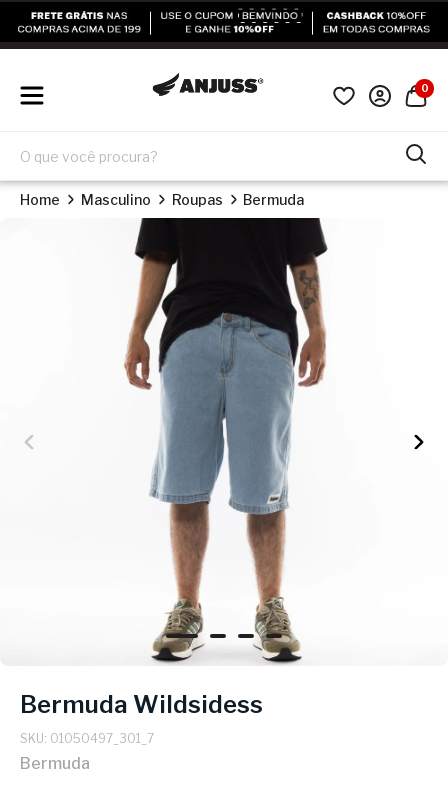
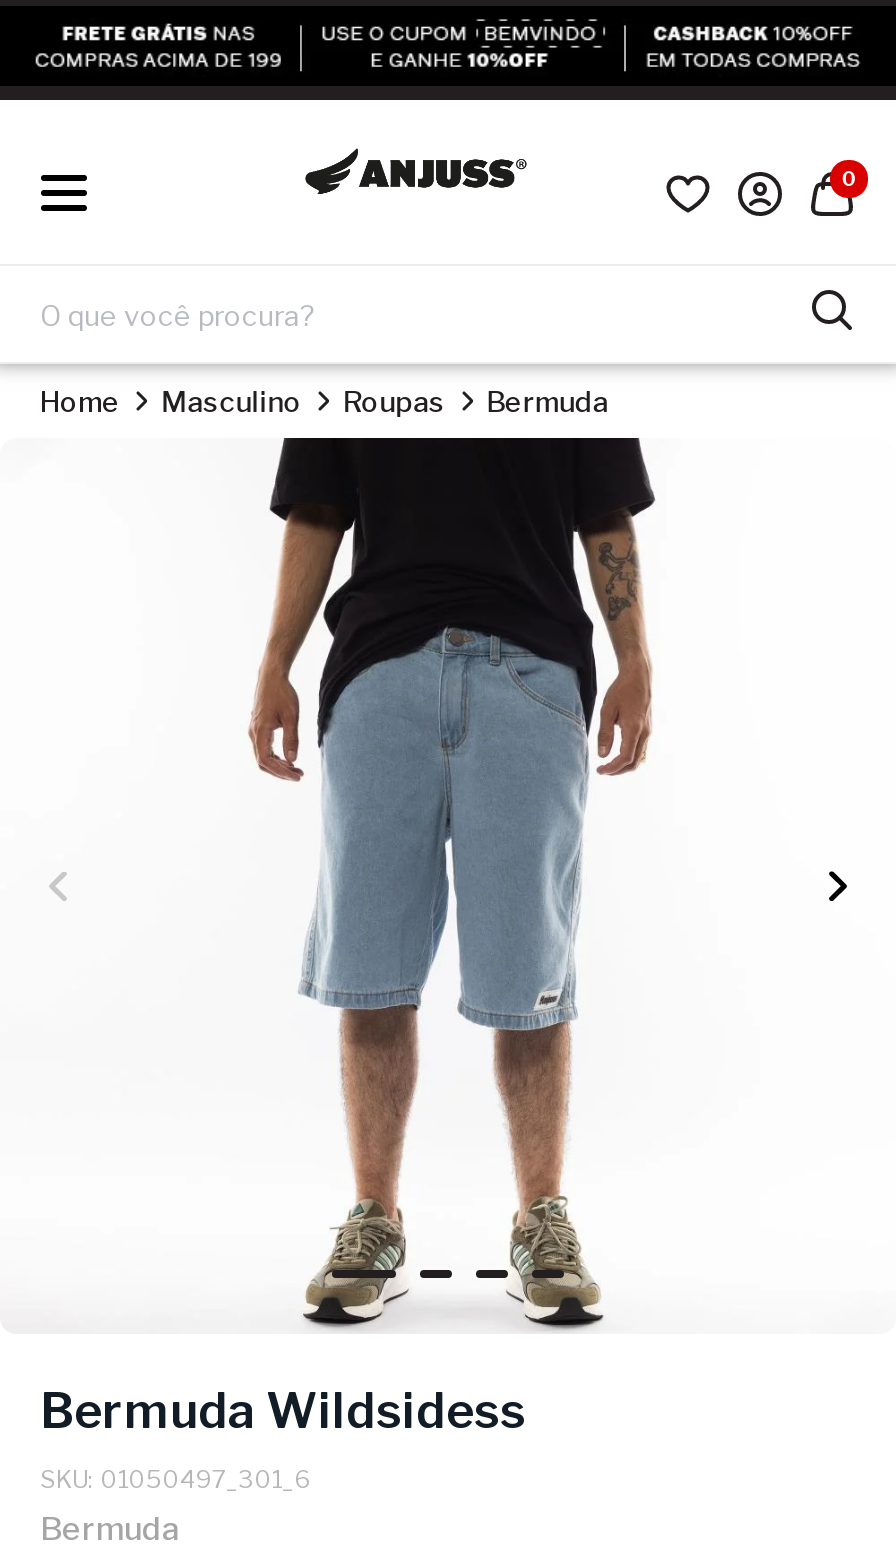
- SKU: 01050497_301_7
+ SKU: 01050497_301_6
